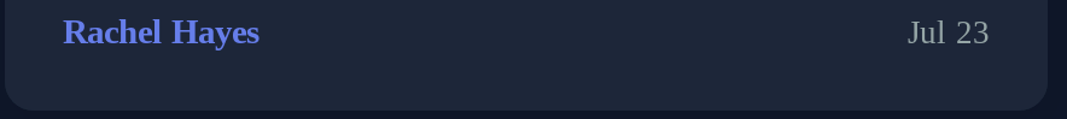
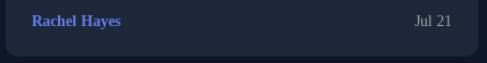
- Jul 23
+ Jul 21
